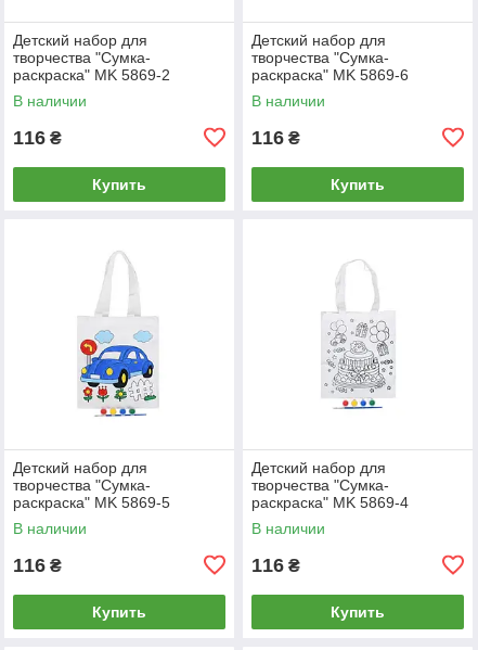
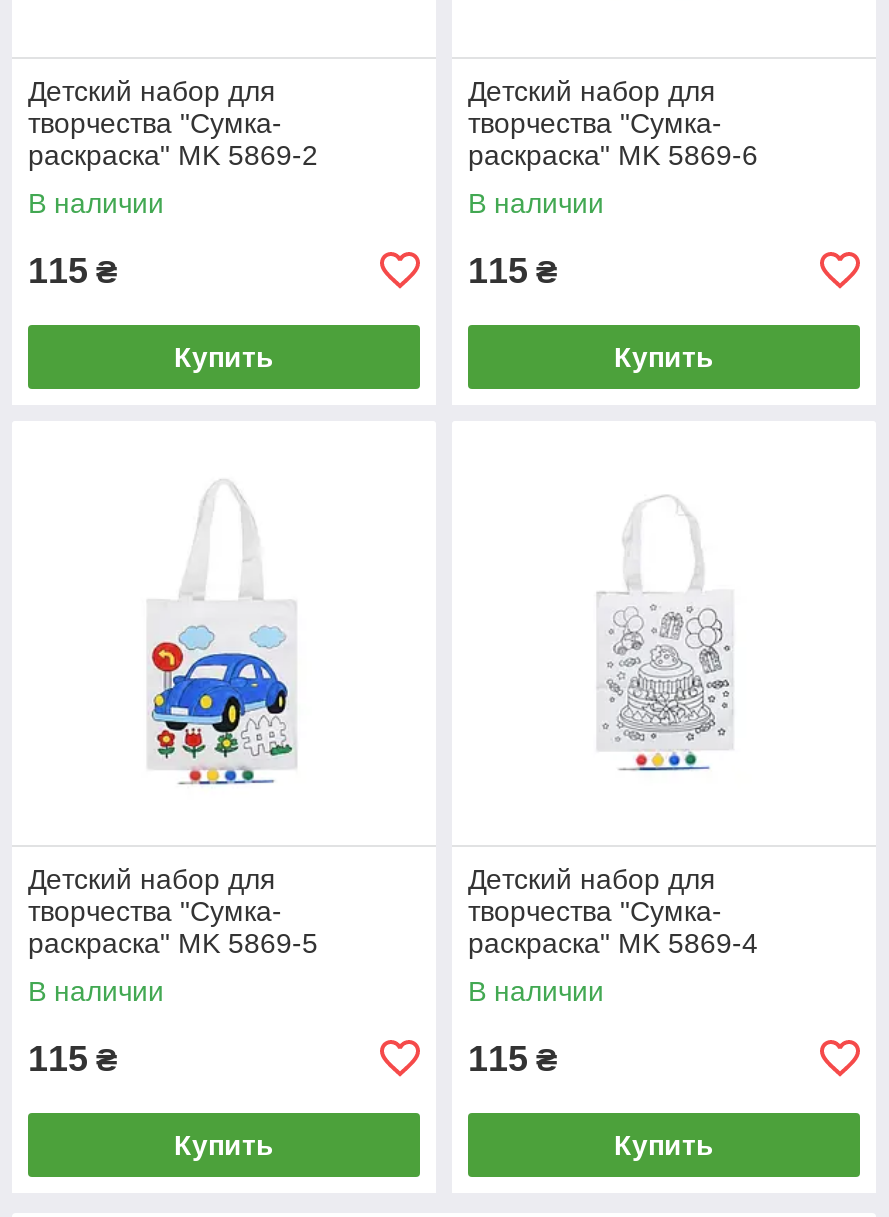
- 116 ₴
+ 115 ₴

- 116 ₴
+ 115 ₴

- 116 ₴
+ 115 ₴

- 116 ₴
+ 115 ₴
